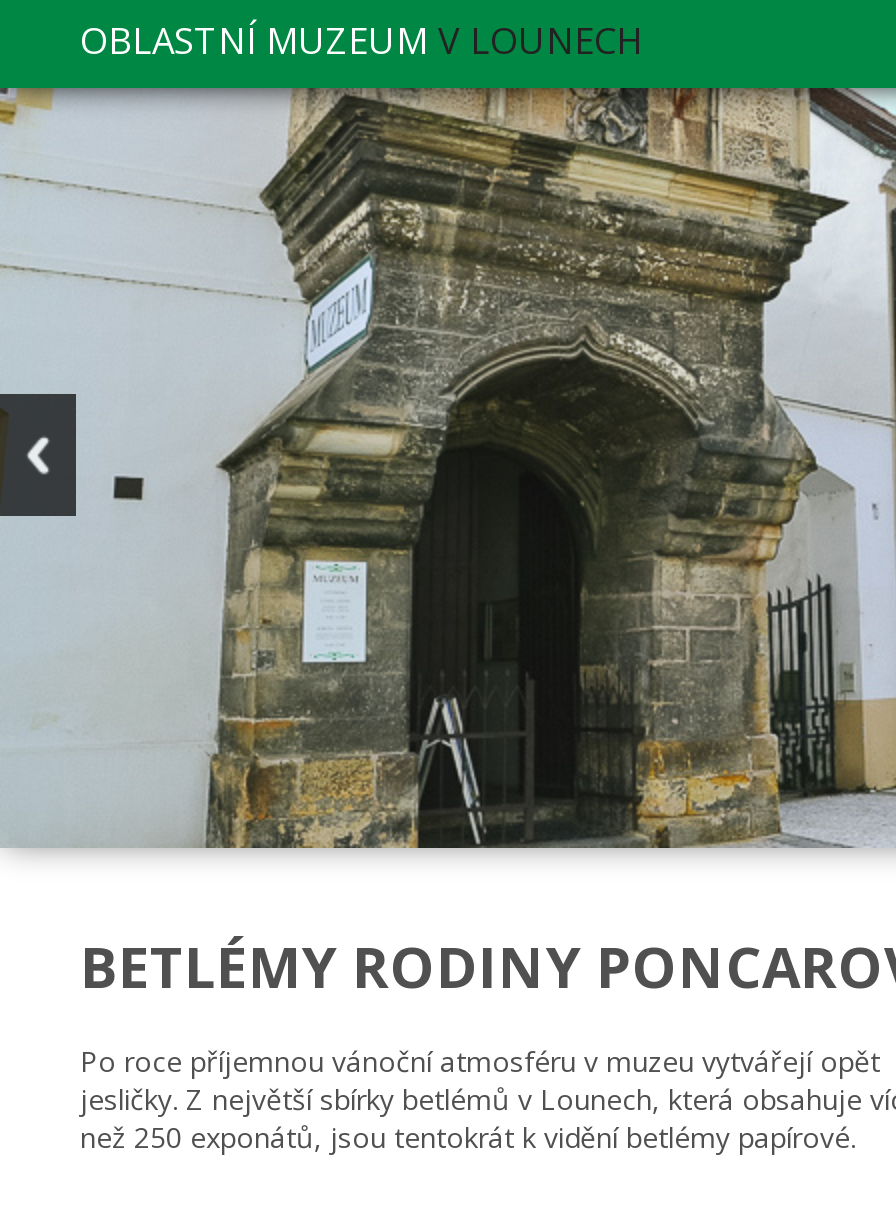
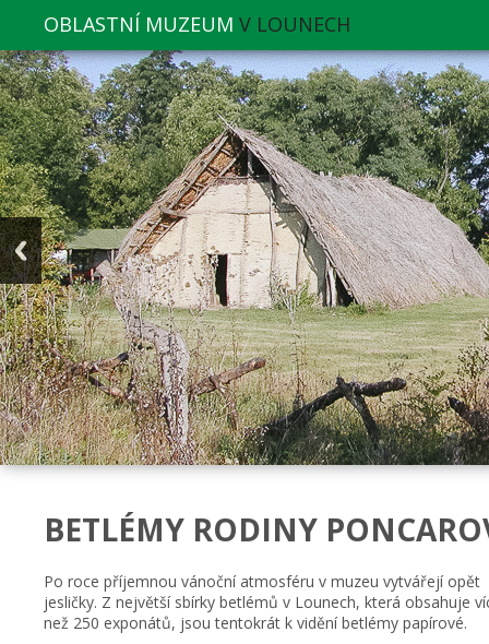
- [image]
+ [image]
